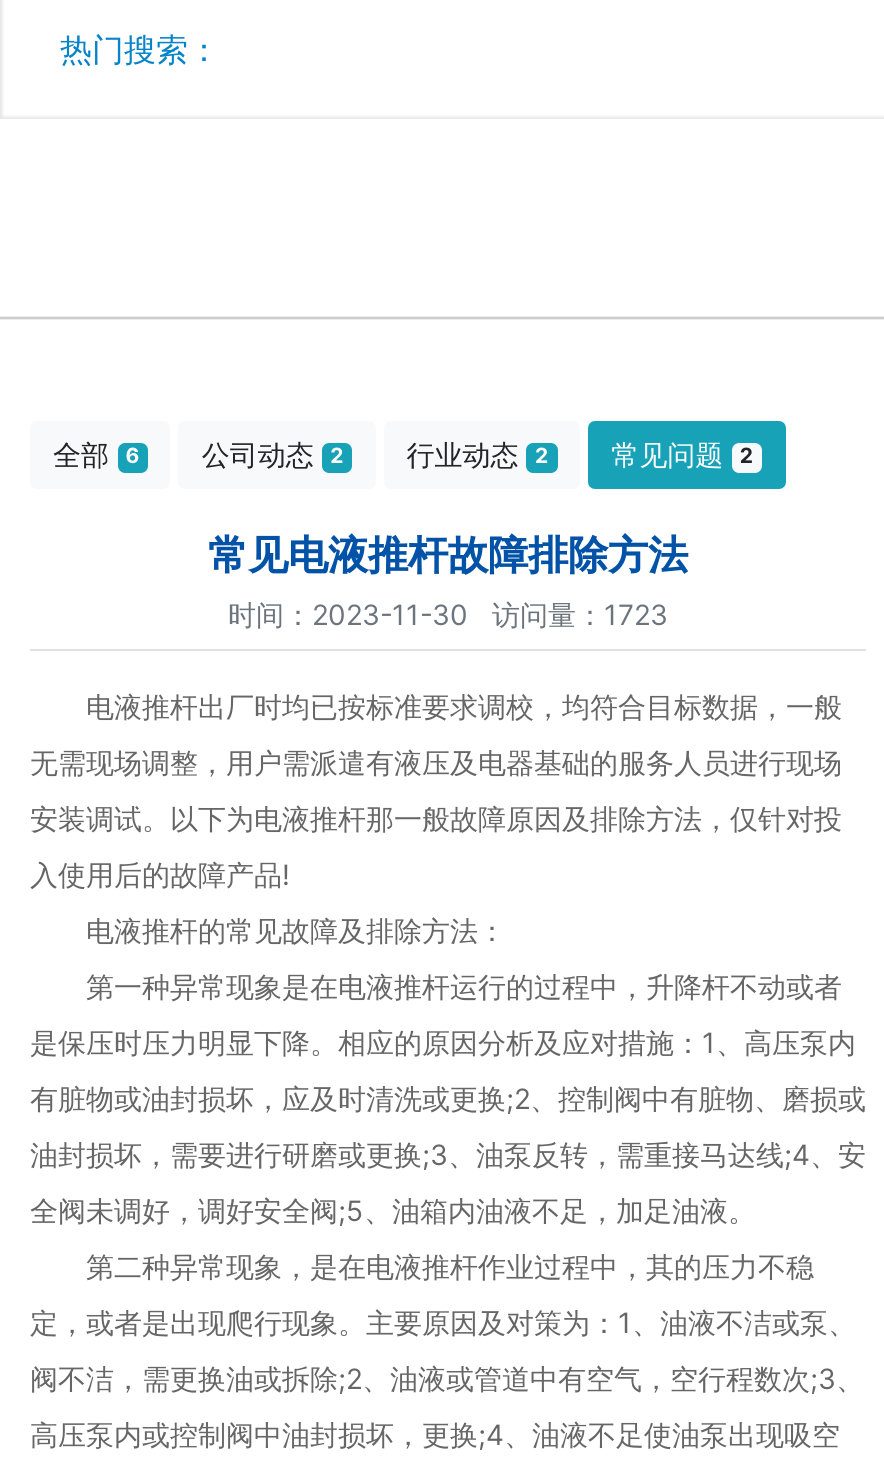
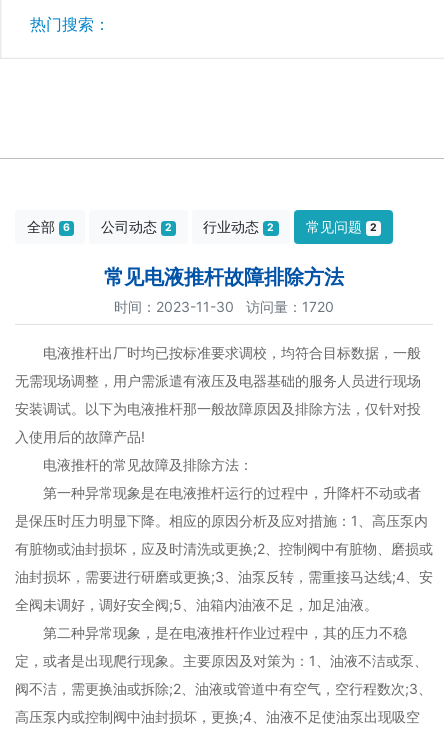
- 时间：2023-11-30 访问量：1723
+ 时间：2023-11-30 访问量：1720
